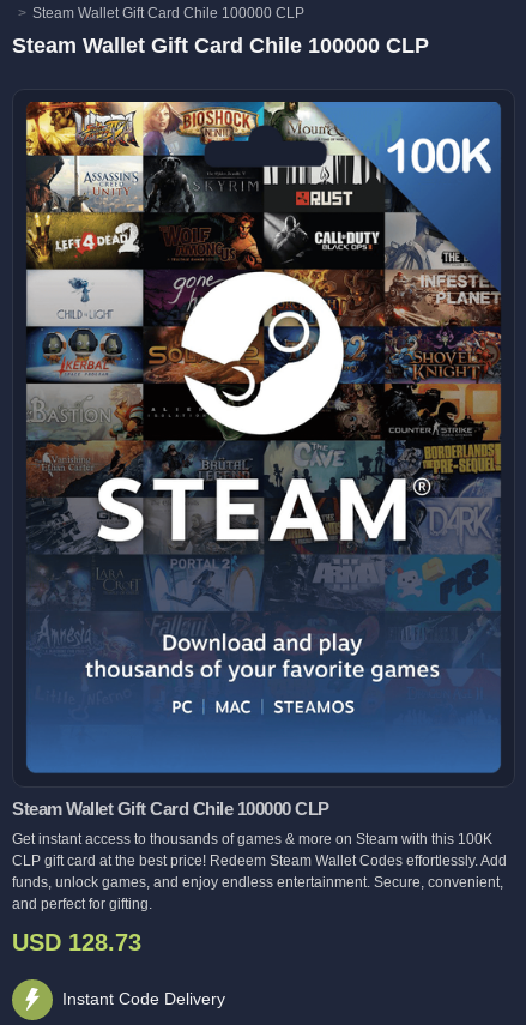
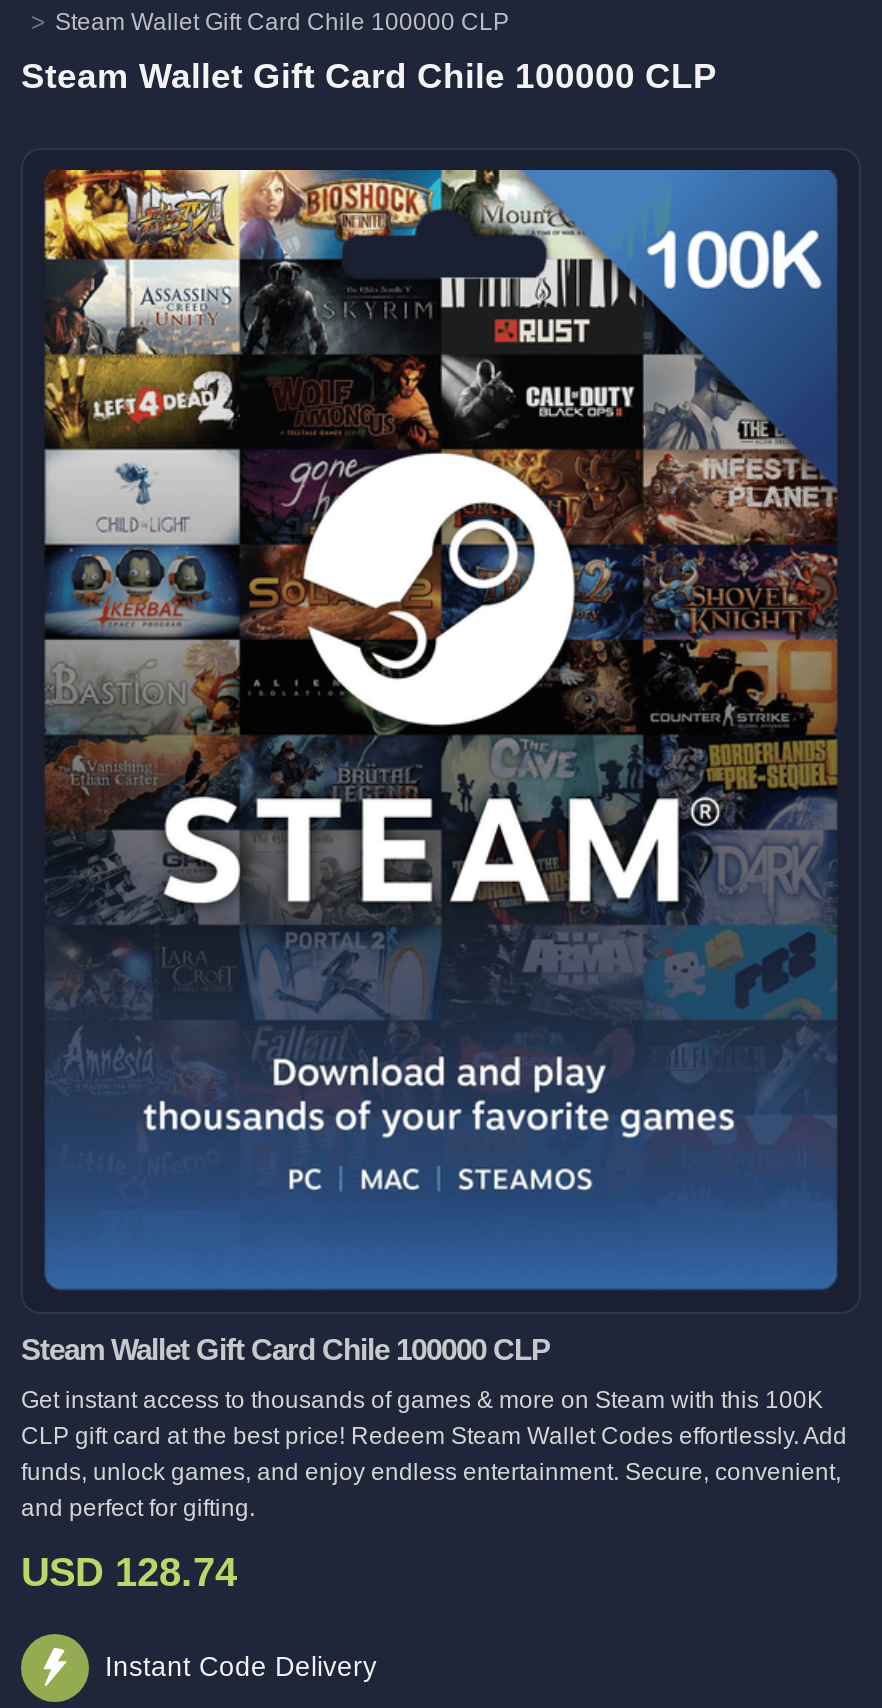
- USD 128.73
+ USD 128.74
